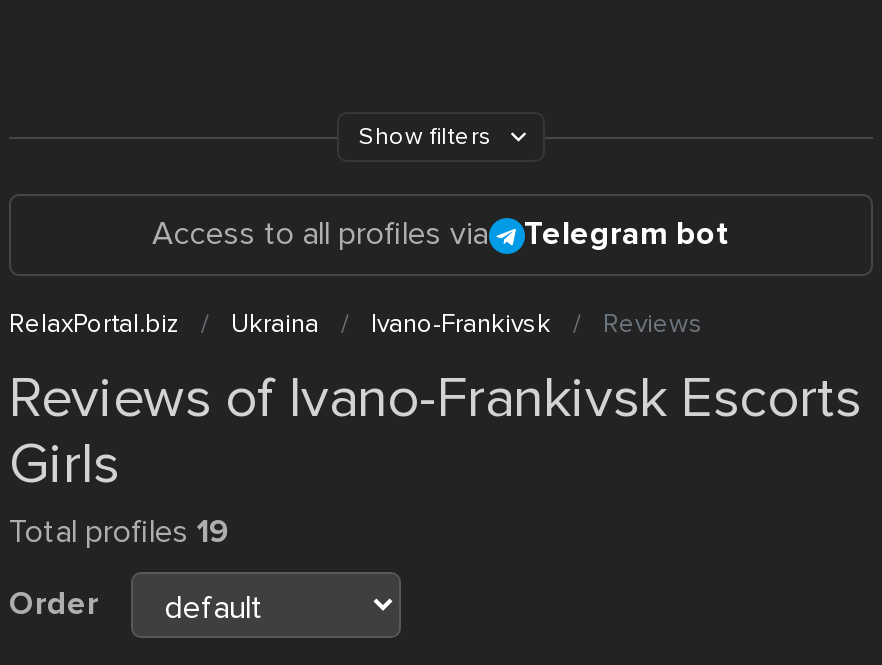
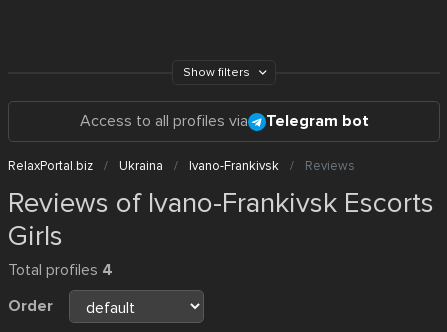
- Total profiles 19
+ Total profiles 4
